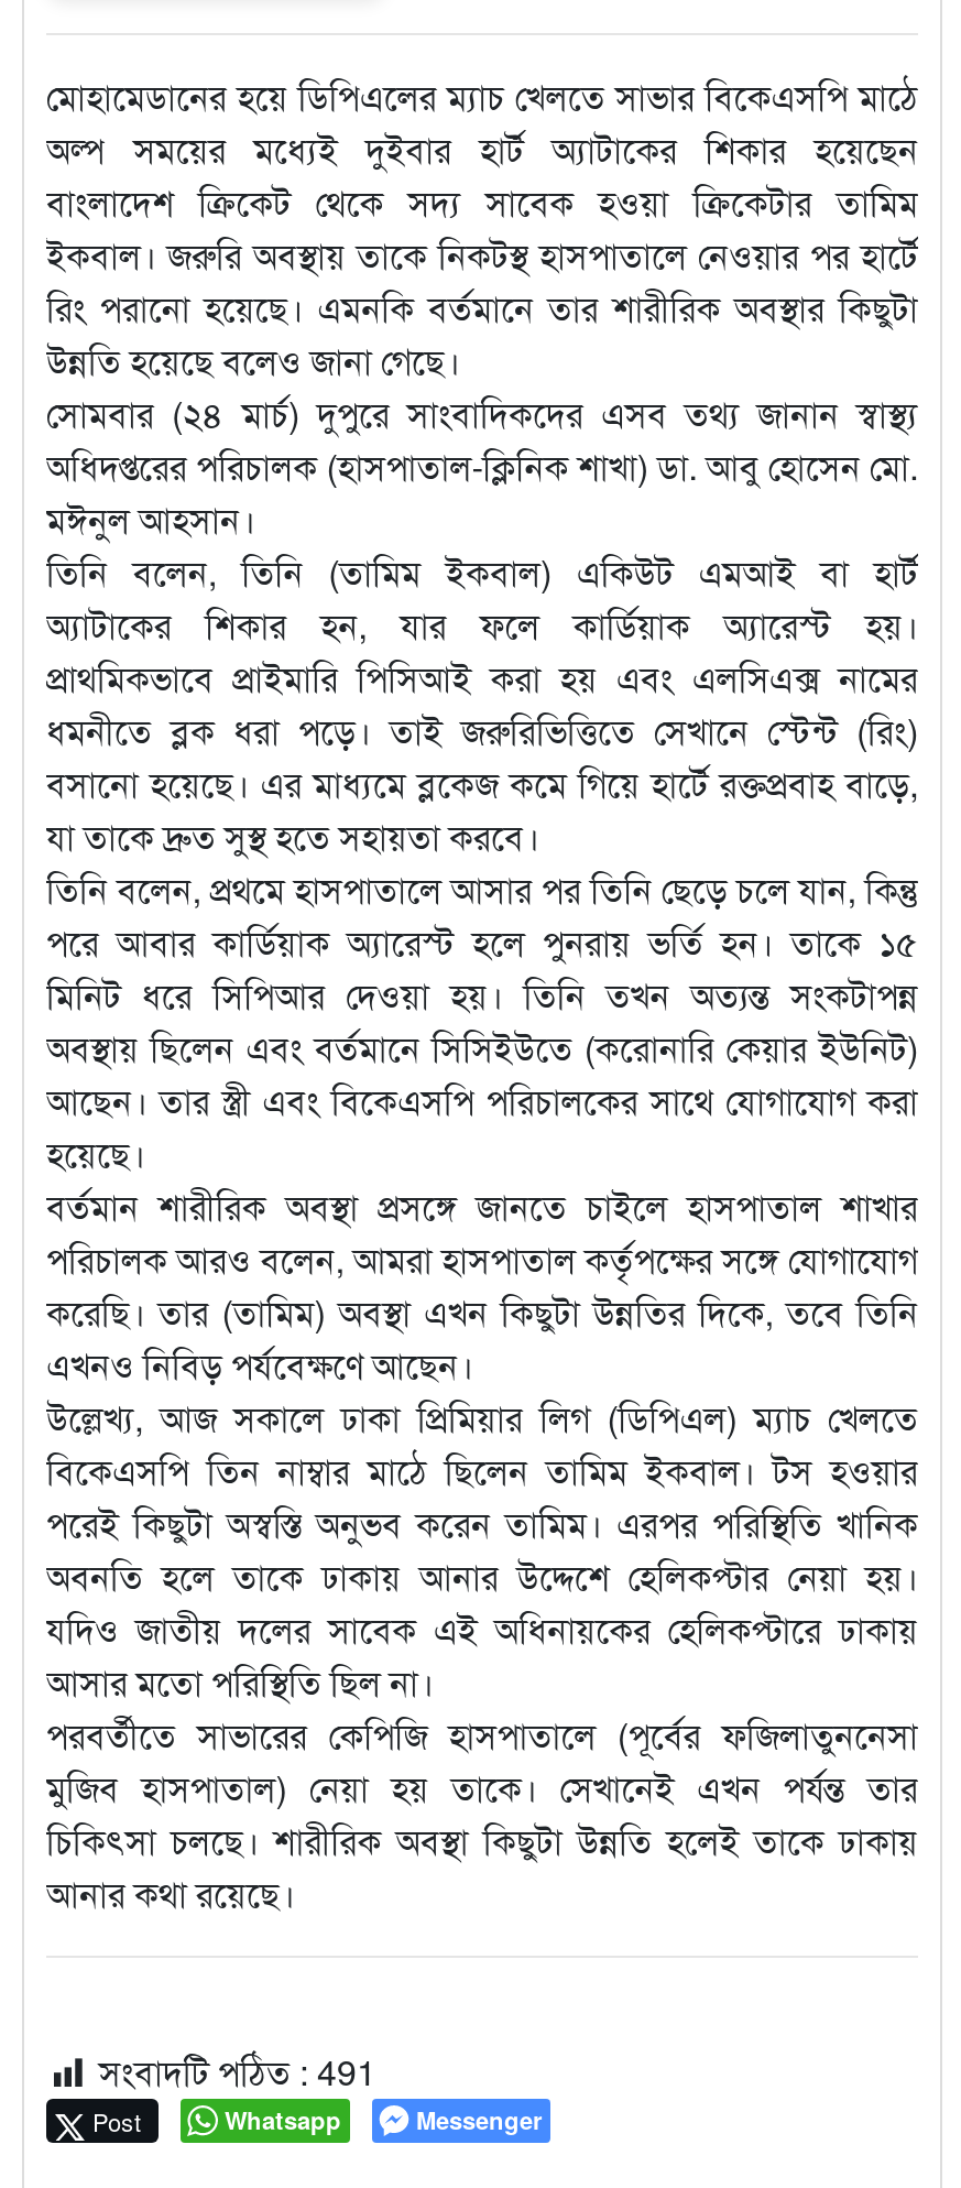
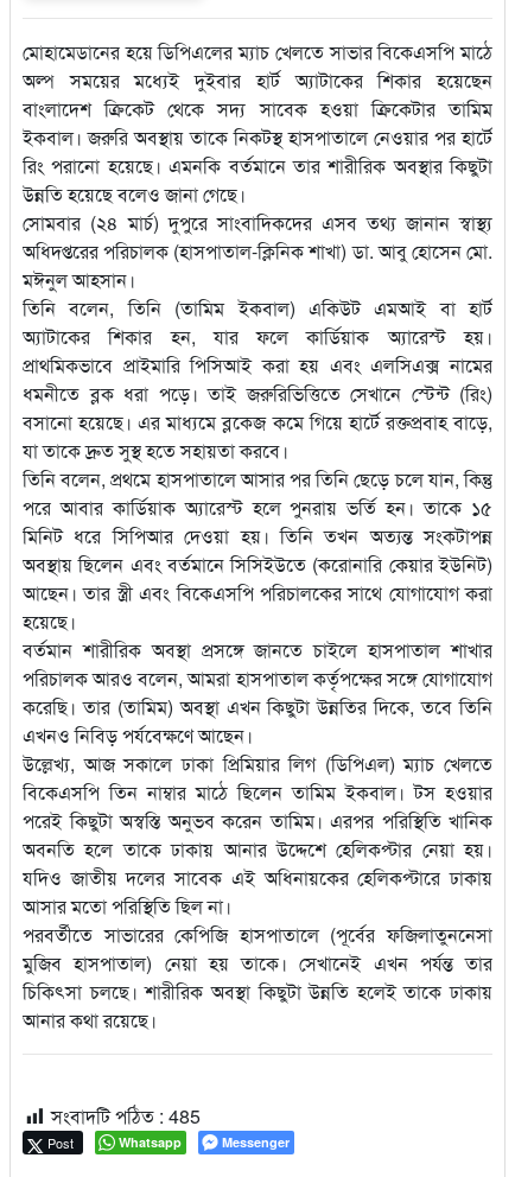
- সংবাদটি পঠিত : 491
+ সংবাদটি পঠিত : 485
